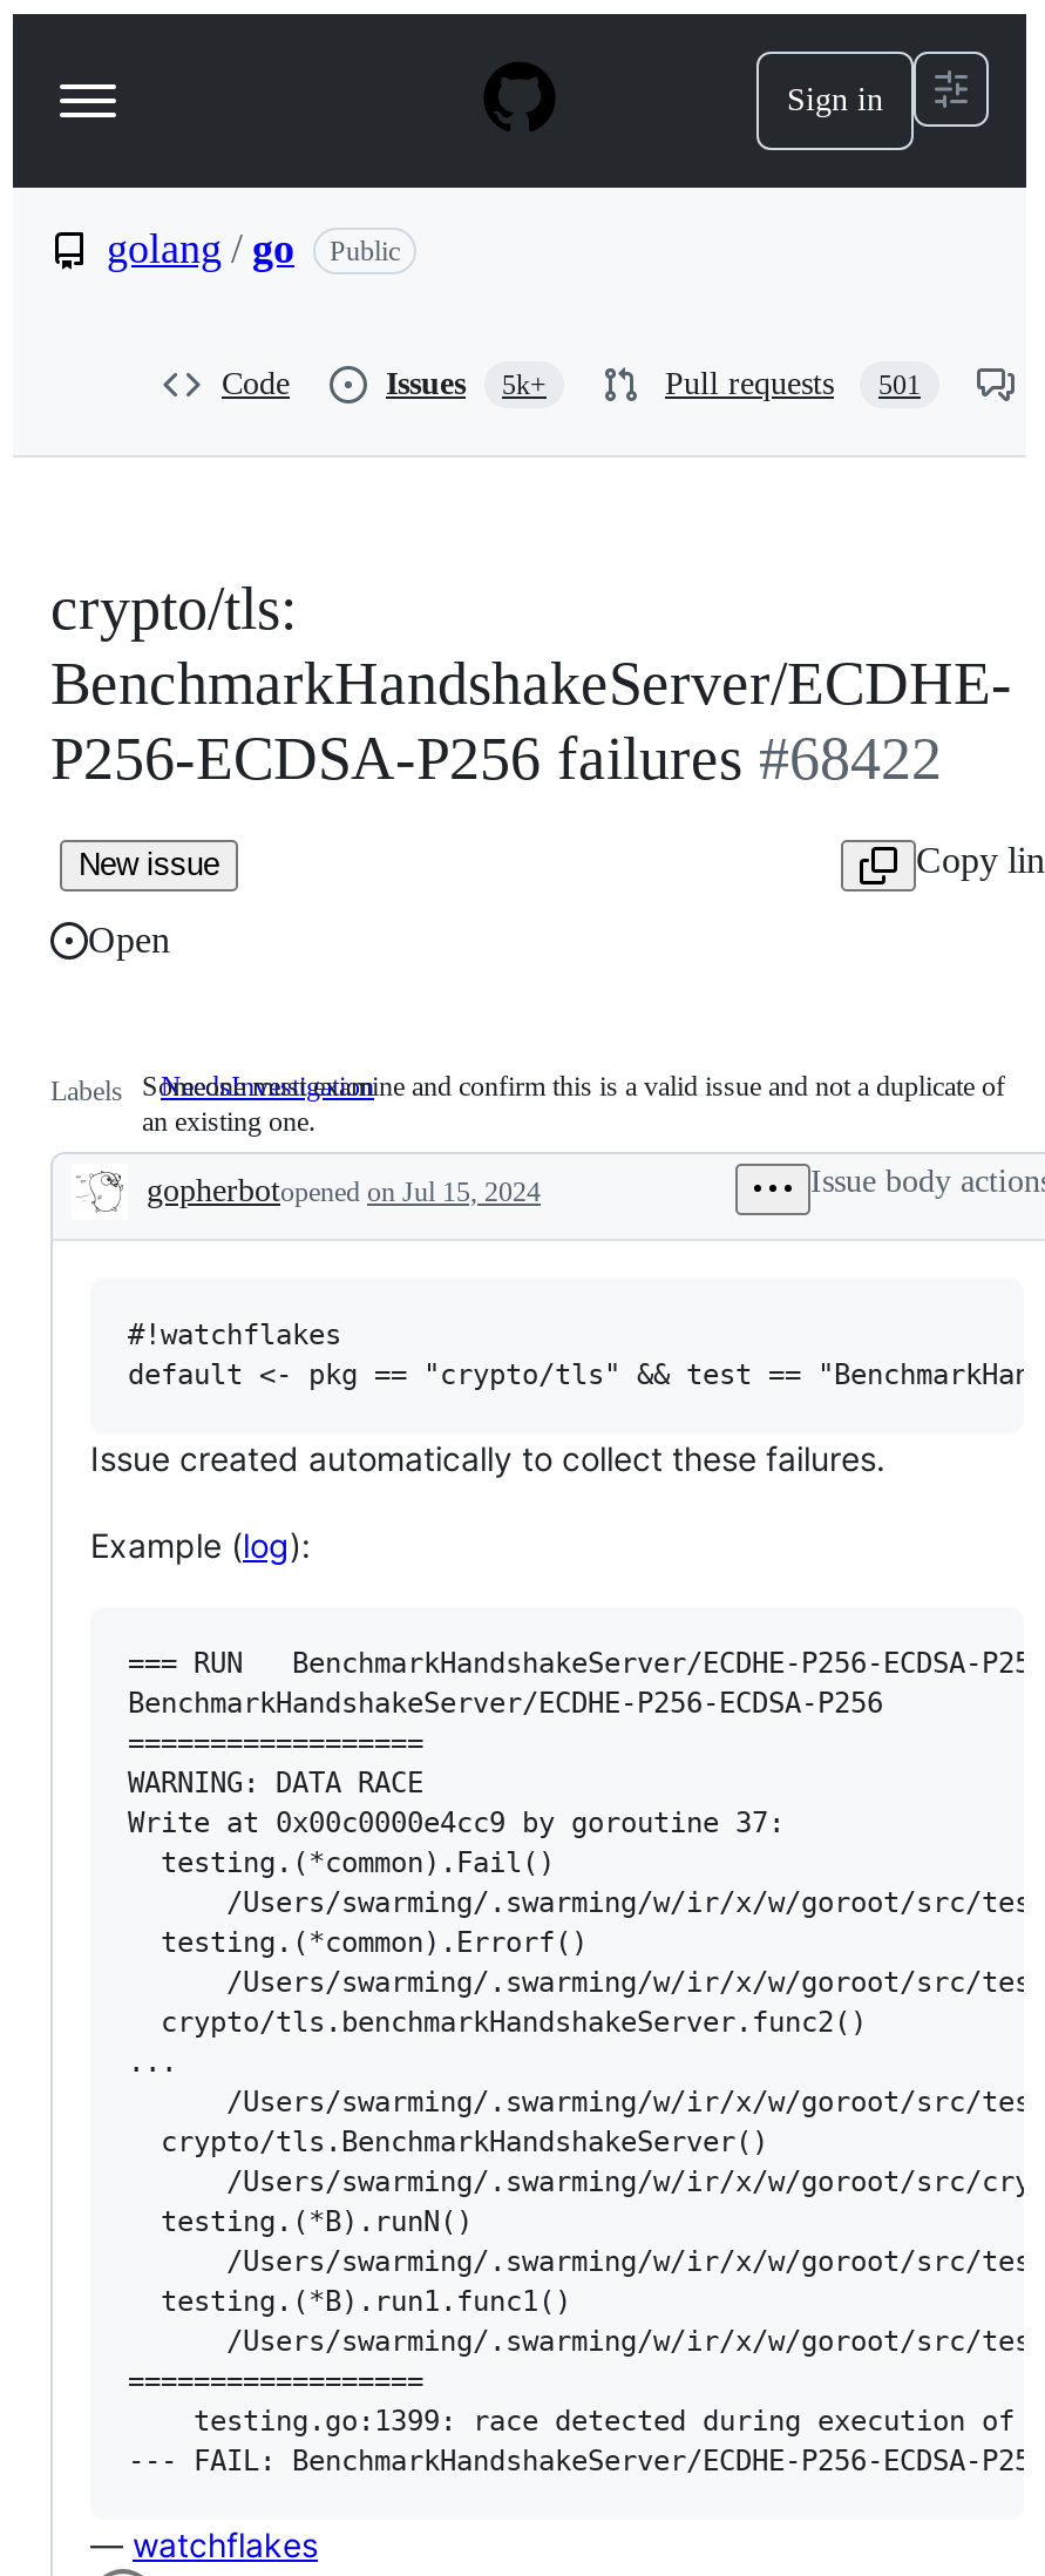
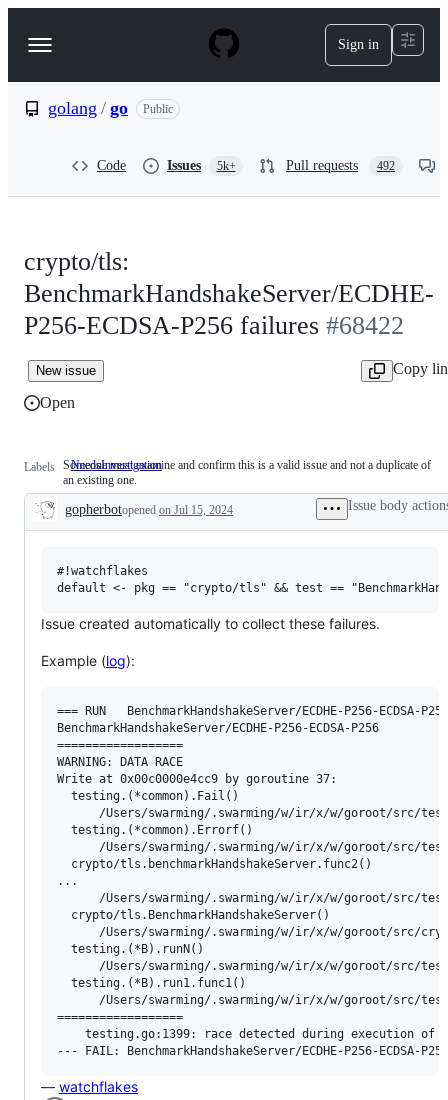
- Pull requests 501
+ Pull requests 492
